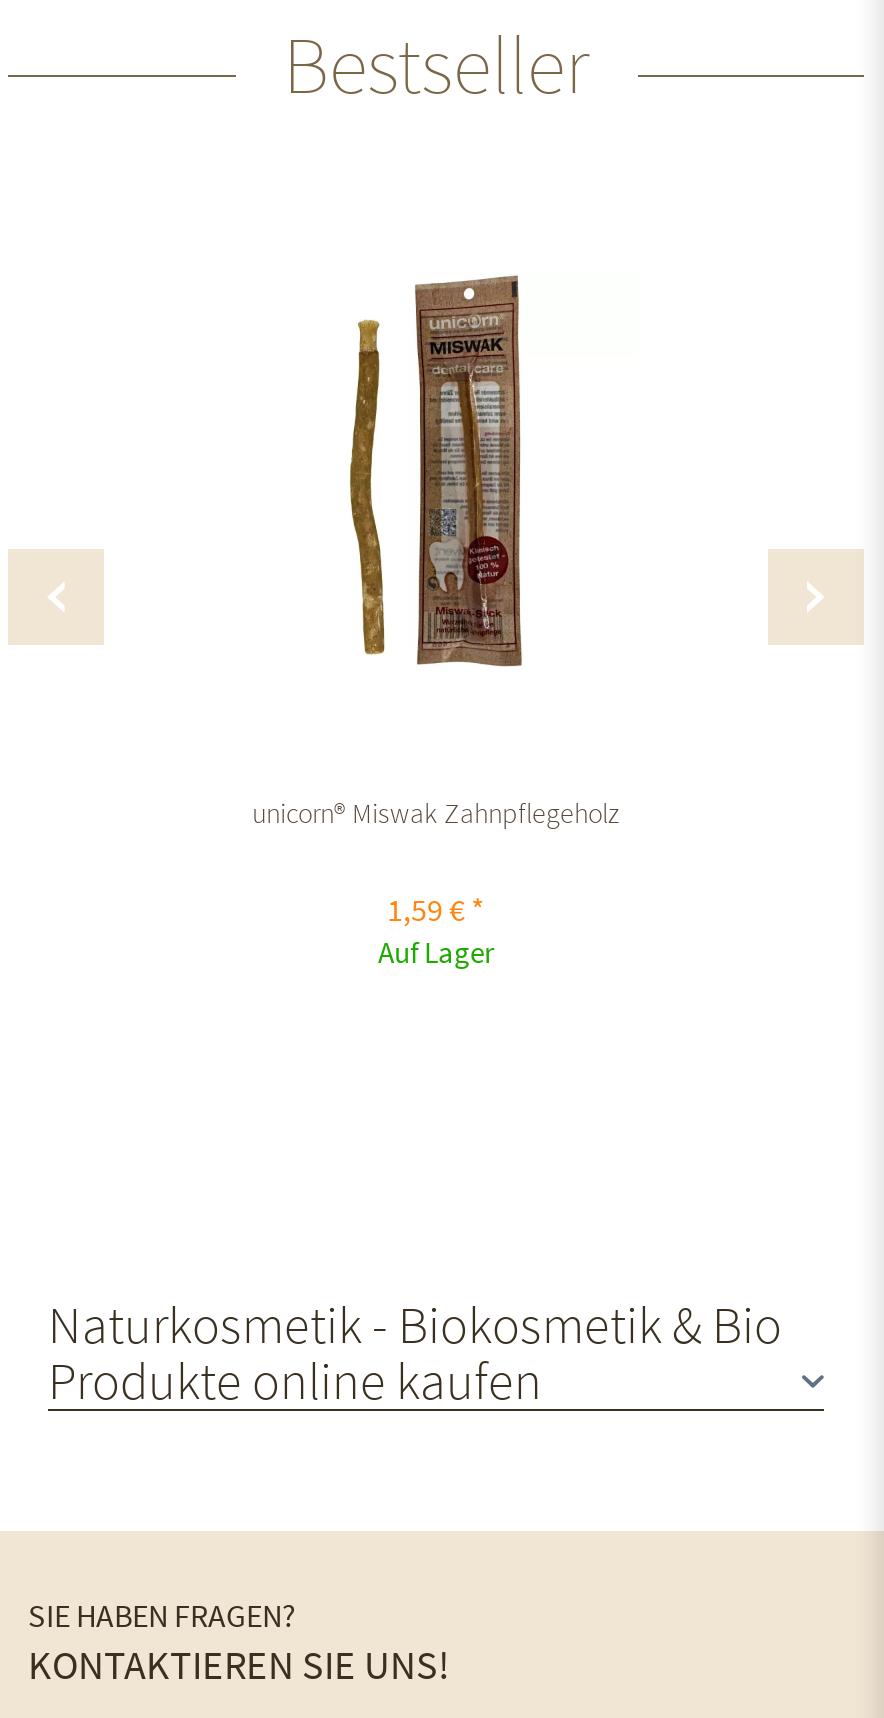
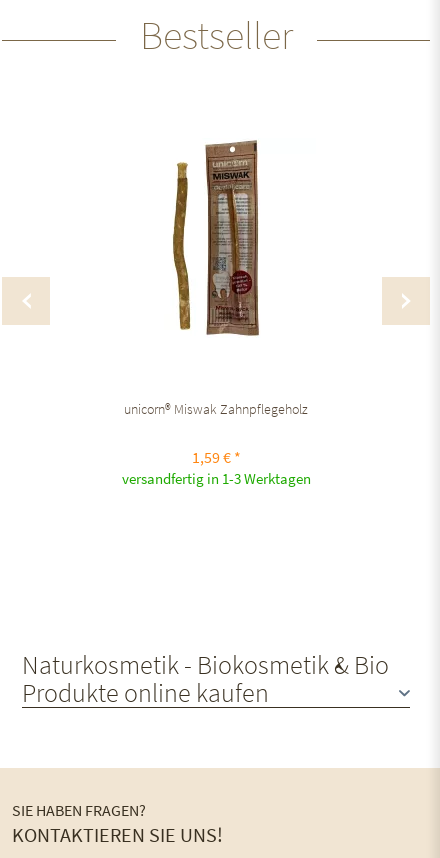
- Auf Lager
+ versandfertig in 1-3 Werktagen
